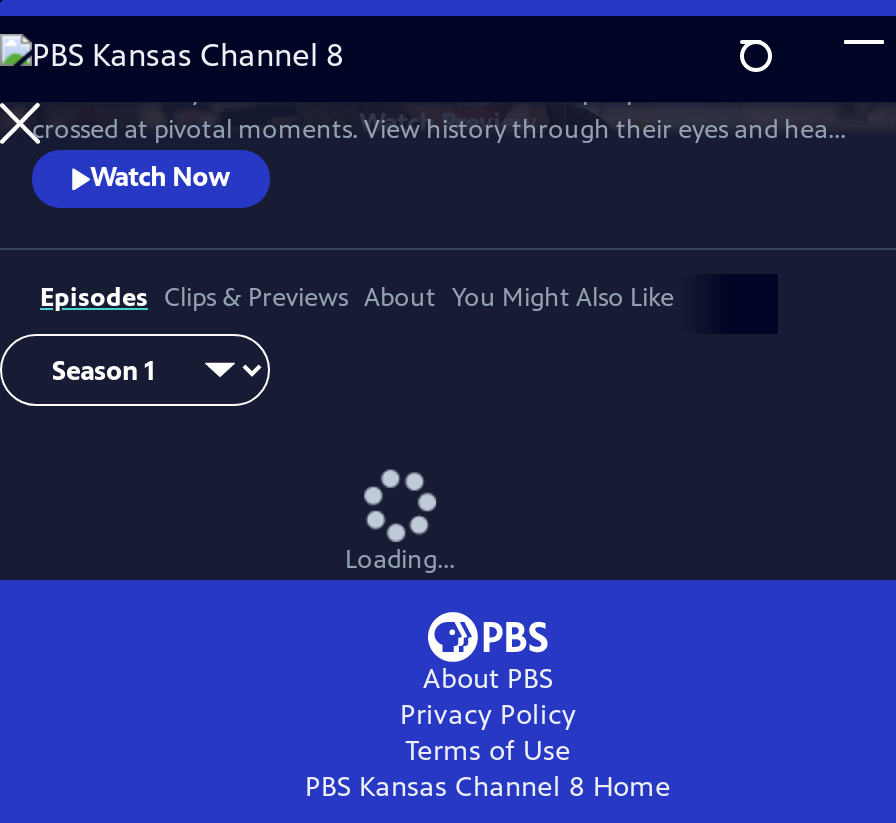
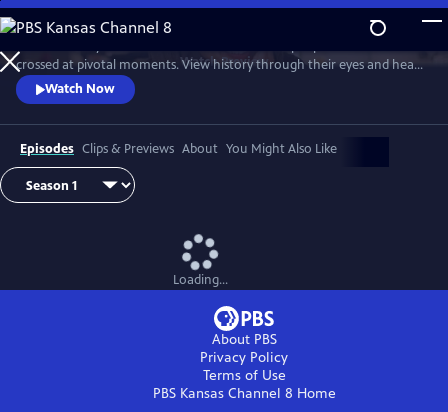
- [image]
+ [image]
